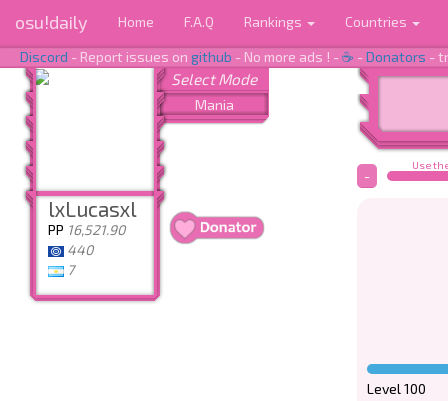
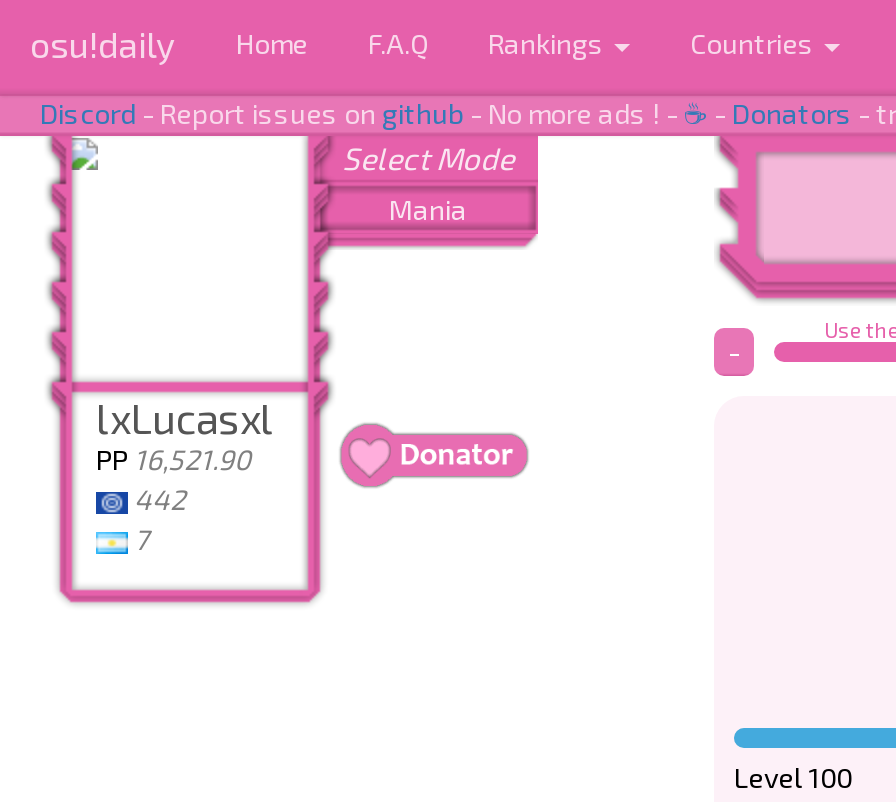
- 440
+ 442
